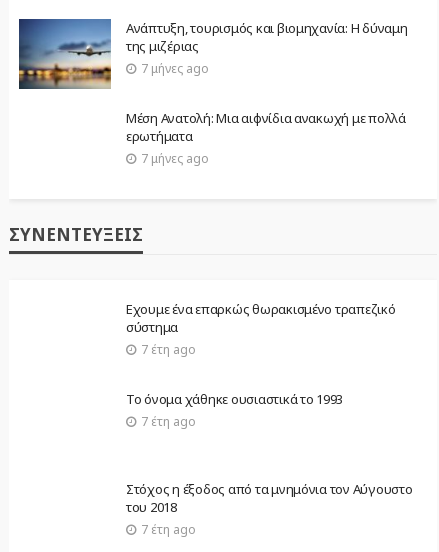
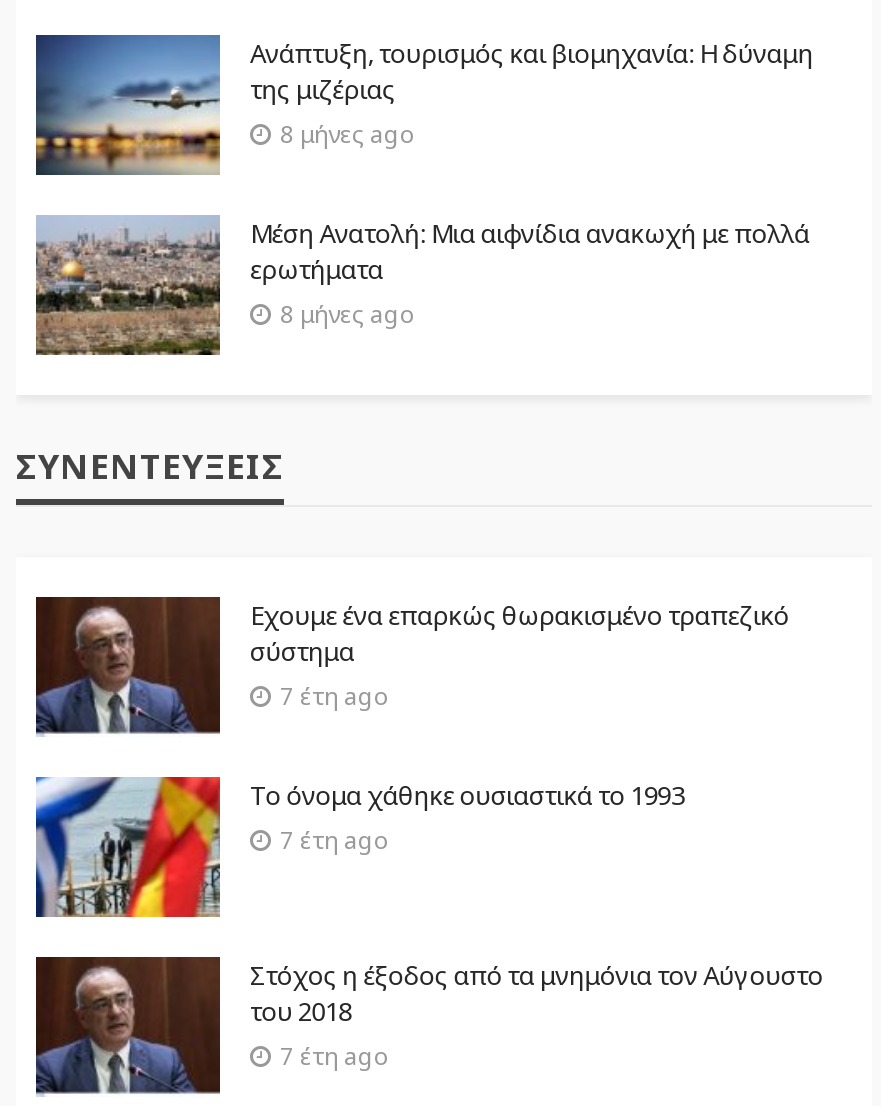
- 7 μήνες ago
+ 8 μήνες ago

+ [image]

- 7 μήνες ago
+ 8 μήνες ago

+ [image]

+ [image]

+ [image]
